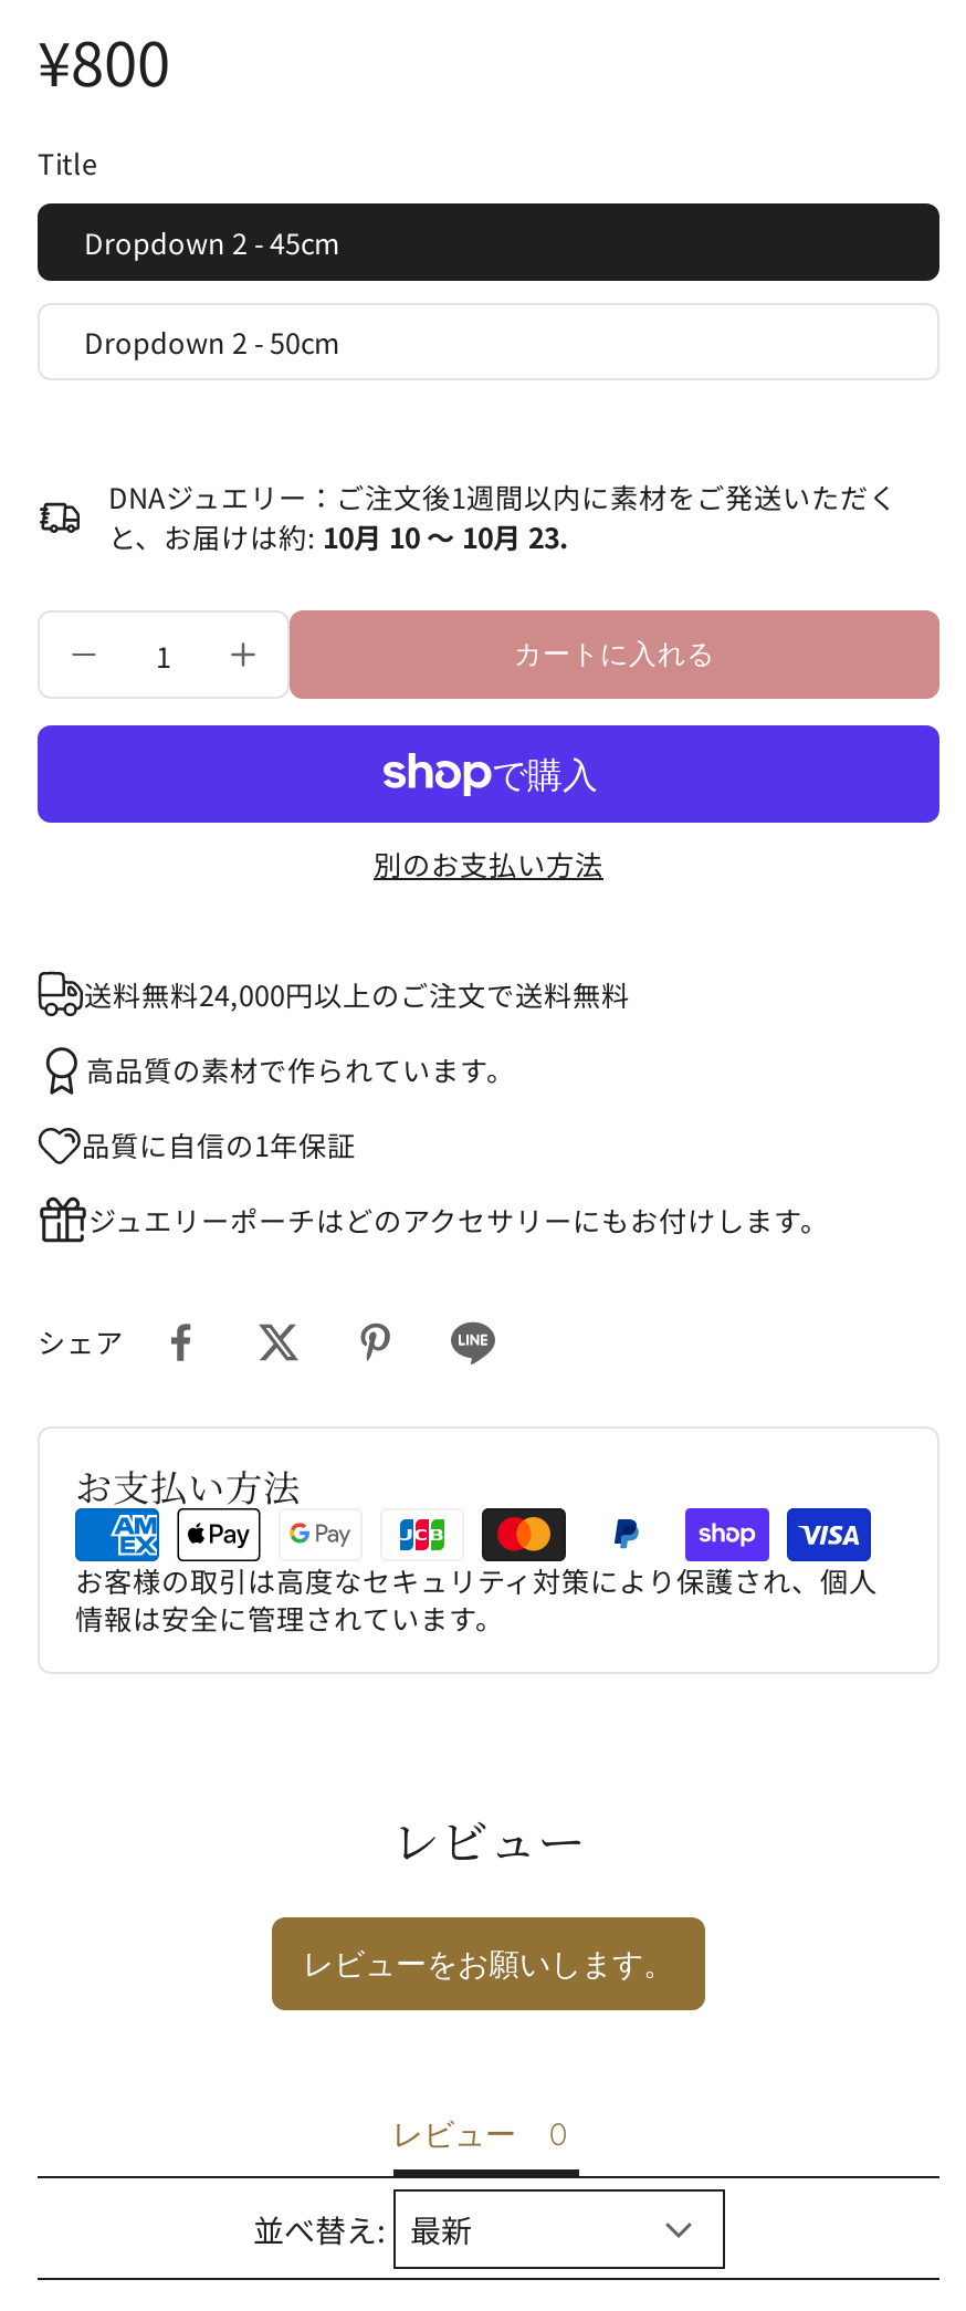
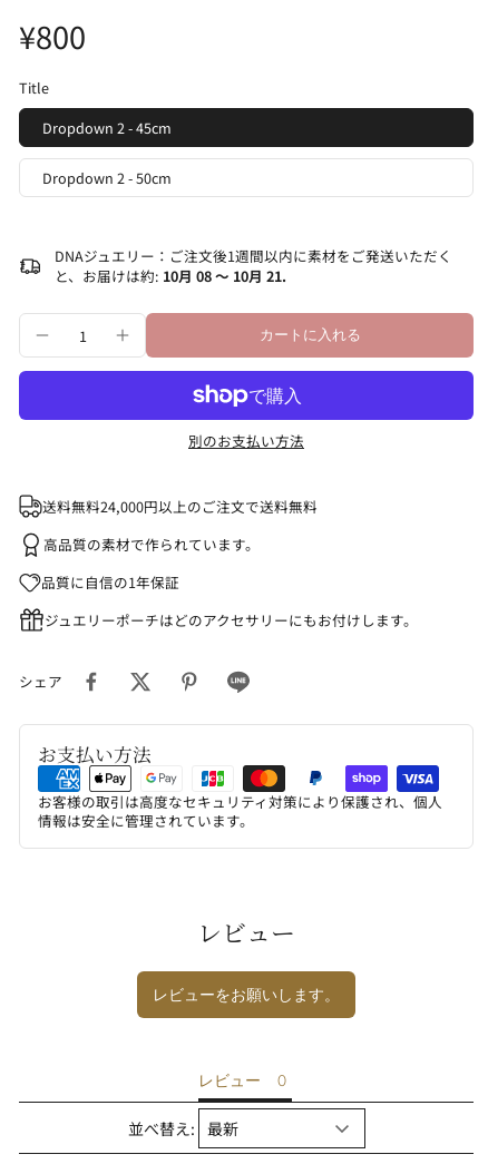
- と、お届けは約: 10月 10 〜 10月 23.
+ と、お届けは約: 10月 08 〜 10月 21.
